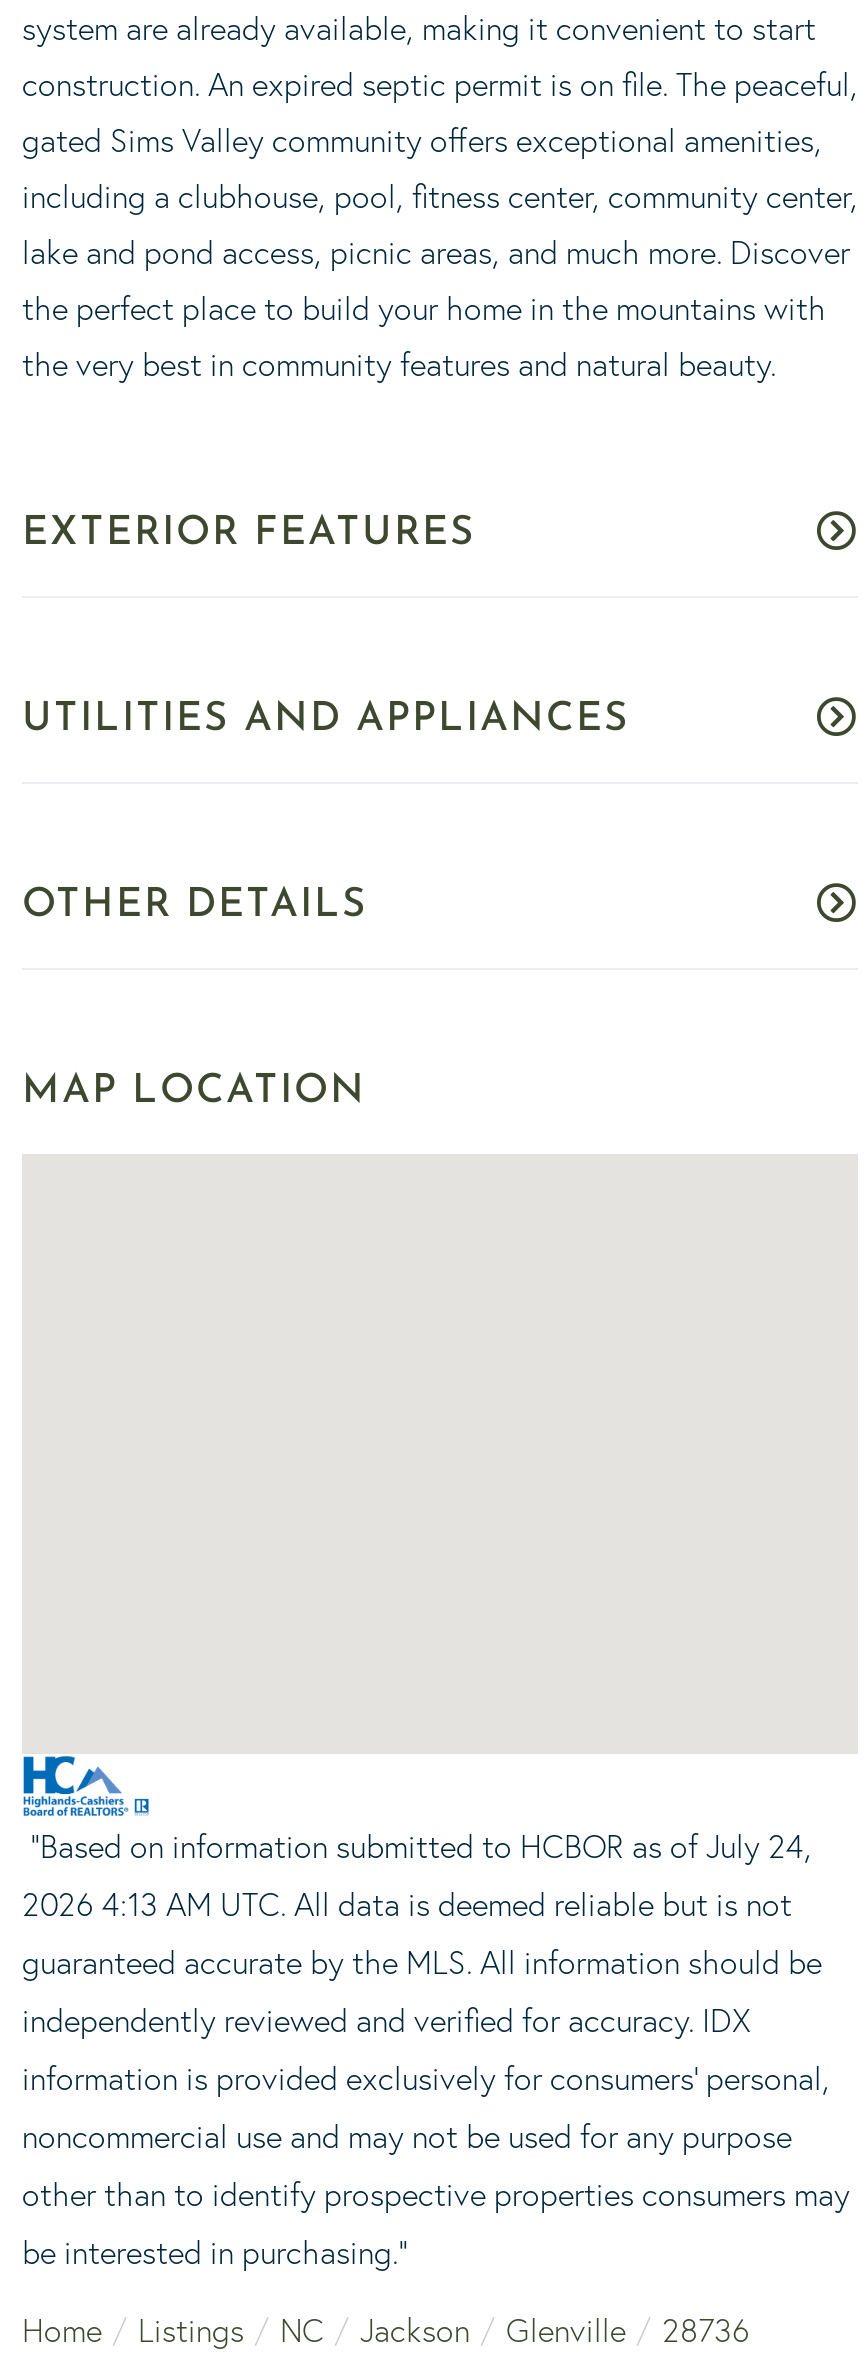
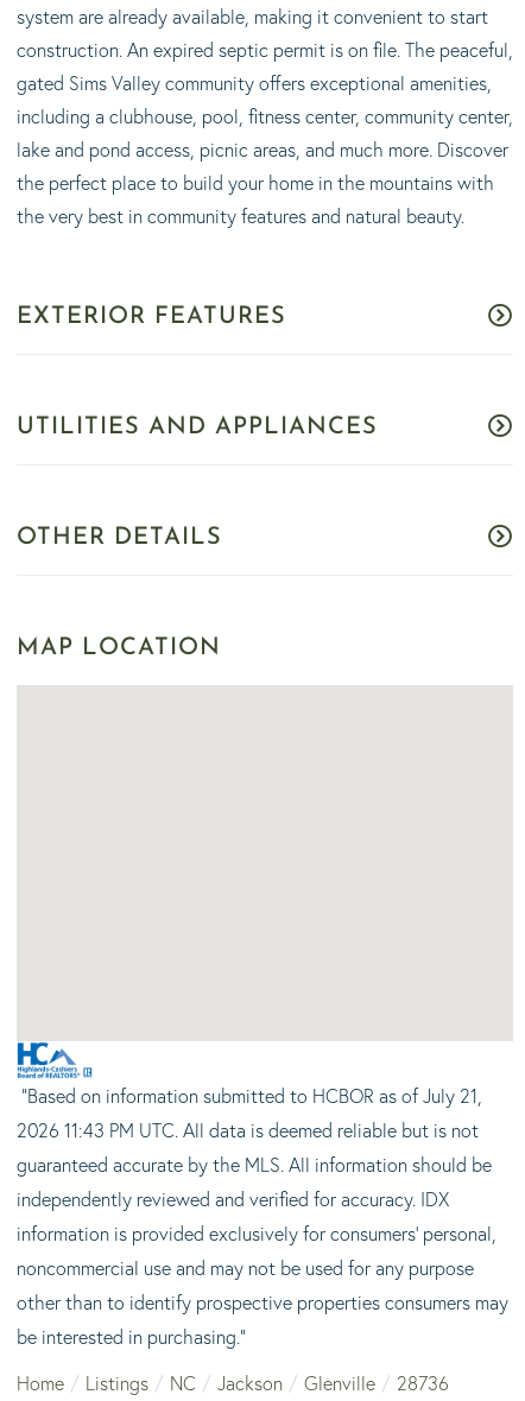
- "Based on information submitted to HCBOR as of July 24,
+ "Based on information submitted to HCBOR as of July 21,

- 2026 4:13 AM UTC. All data is deemed reliable but is not
+ 2026 11:43 PM UTC. All data is deemed reliable but is not
